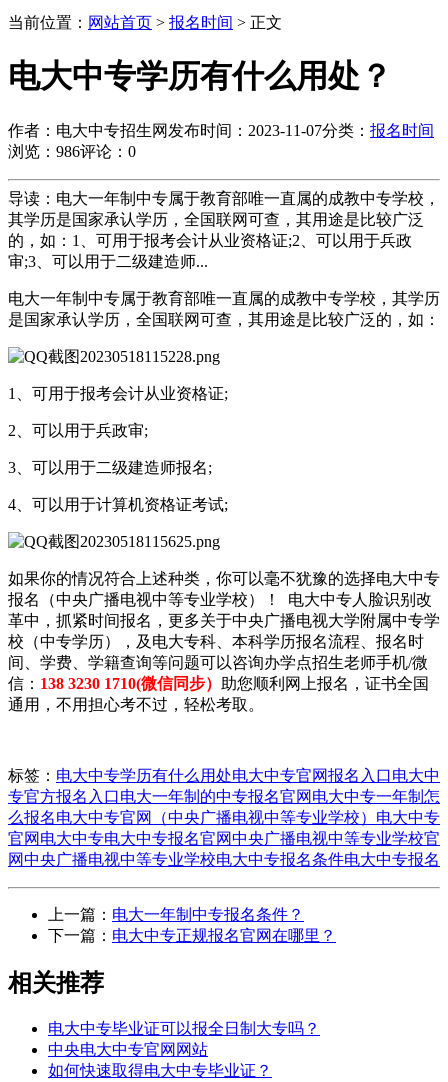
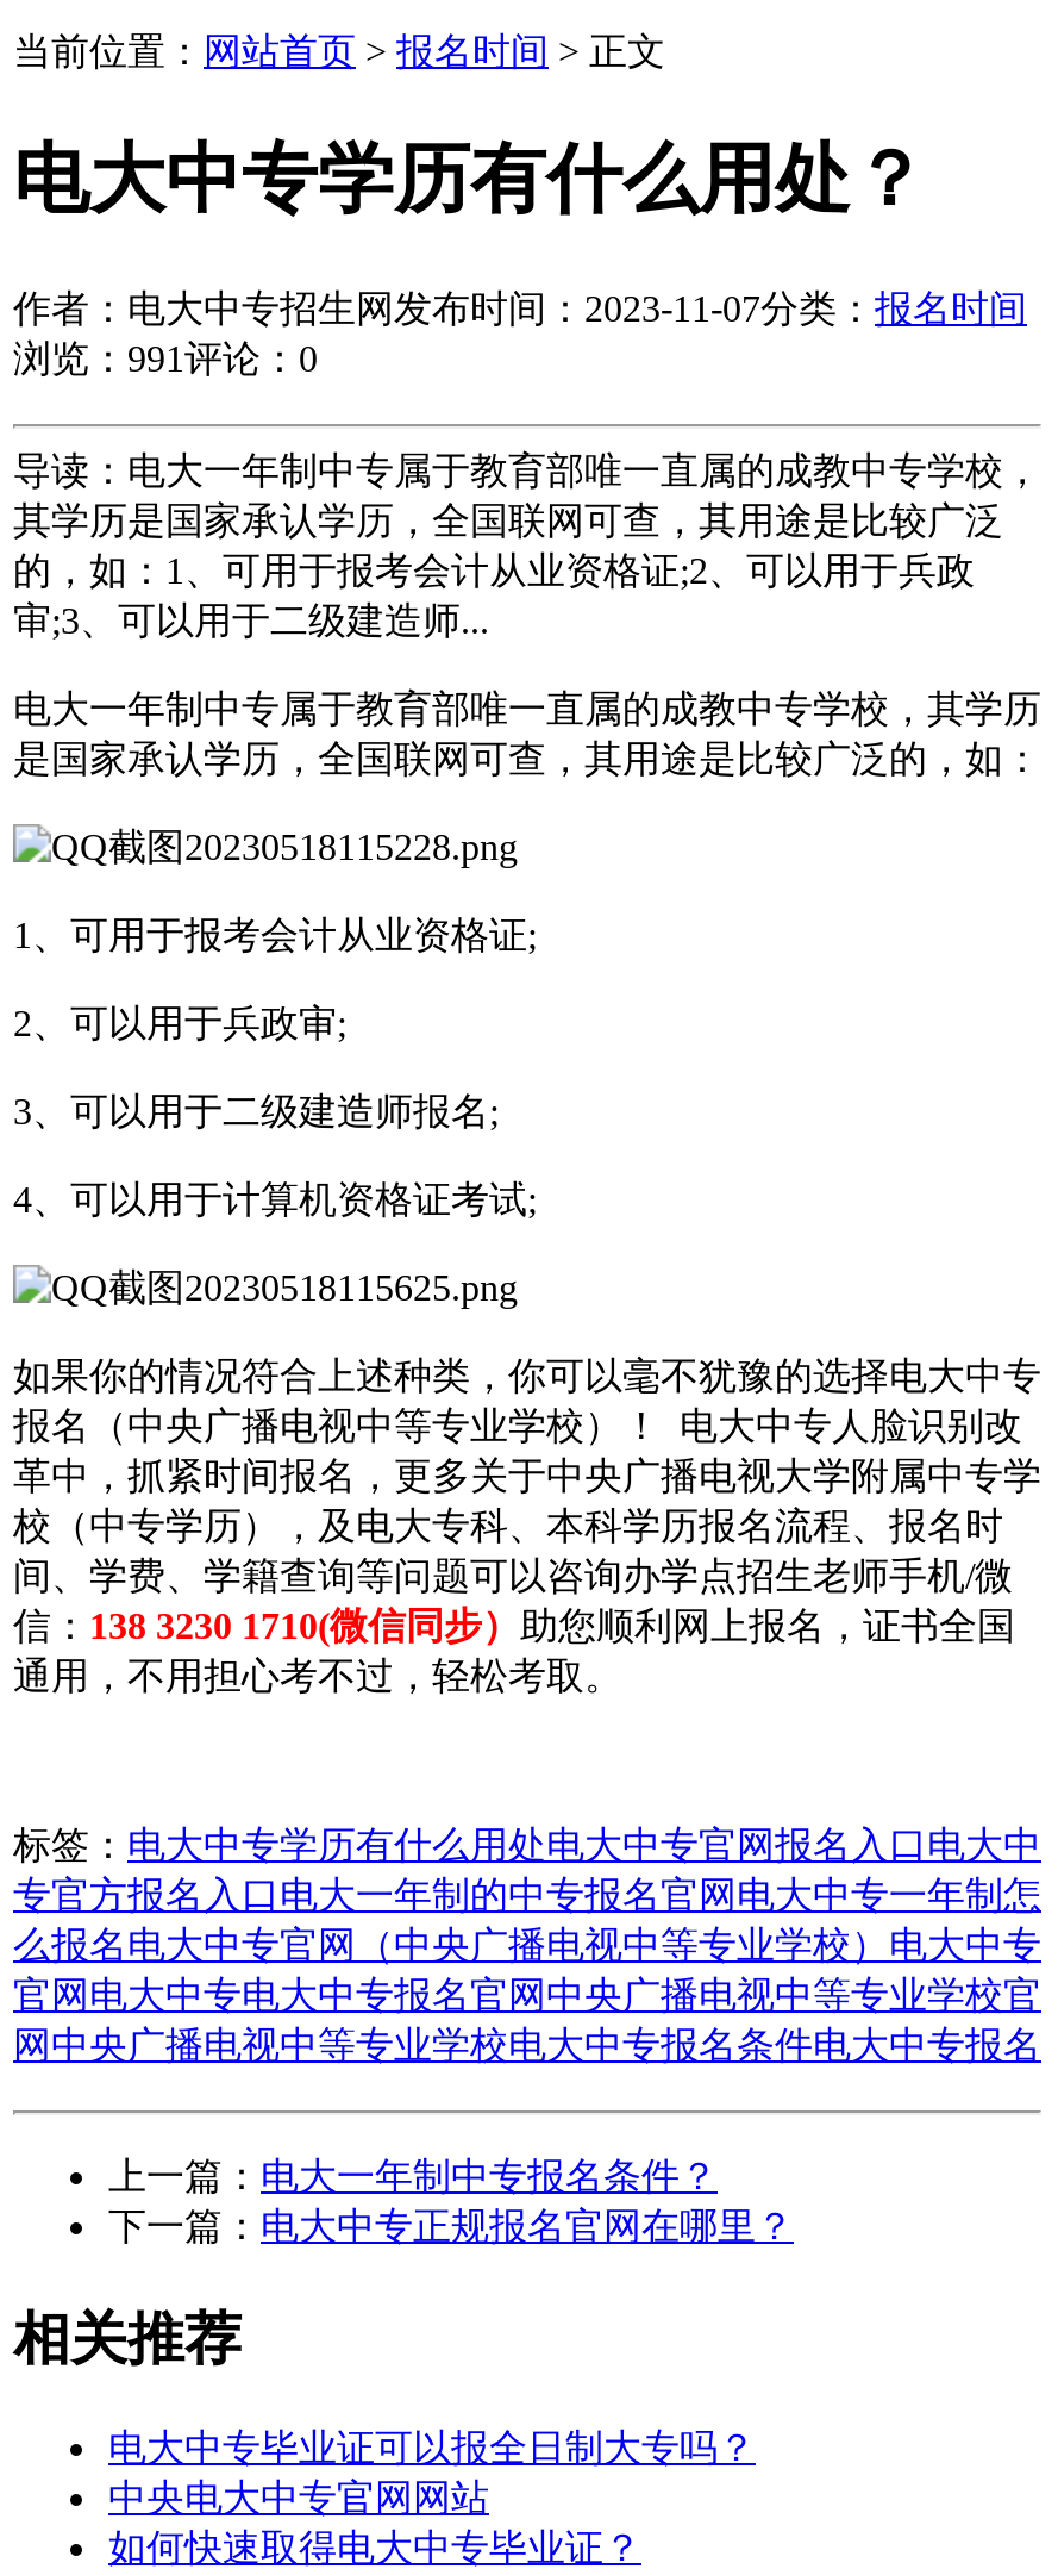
- 浏览：986评论：0
+ 浏览：991评论：0
